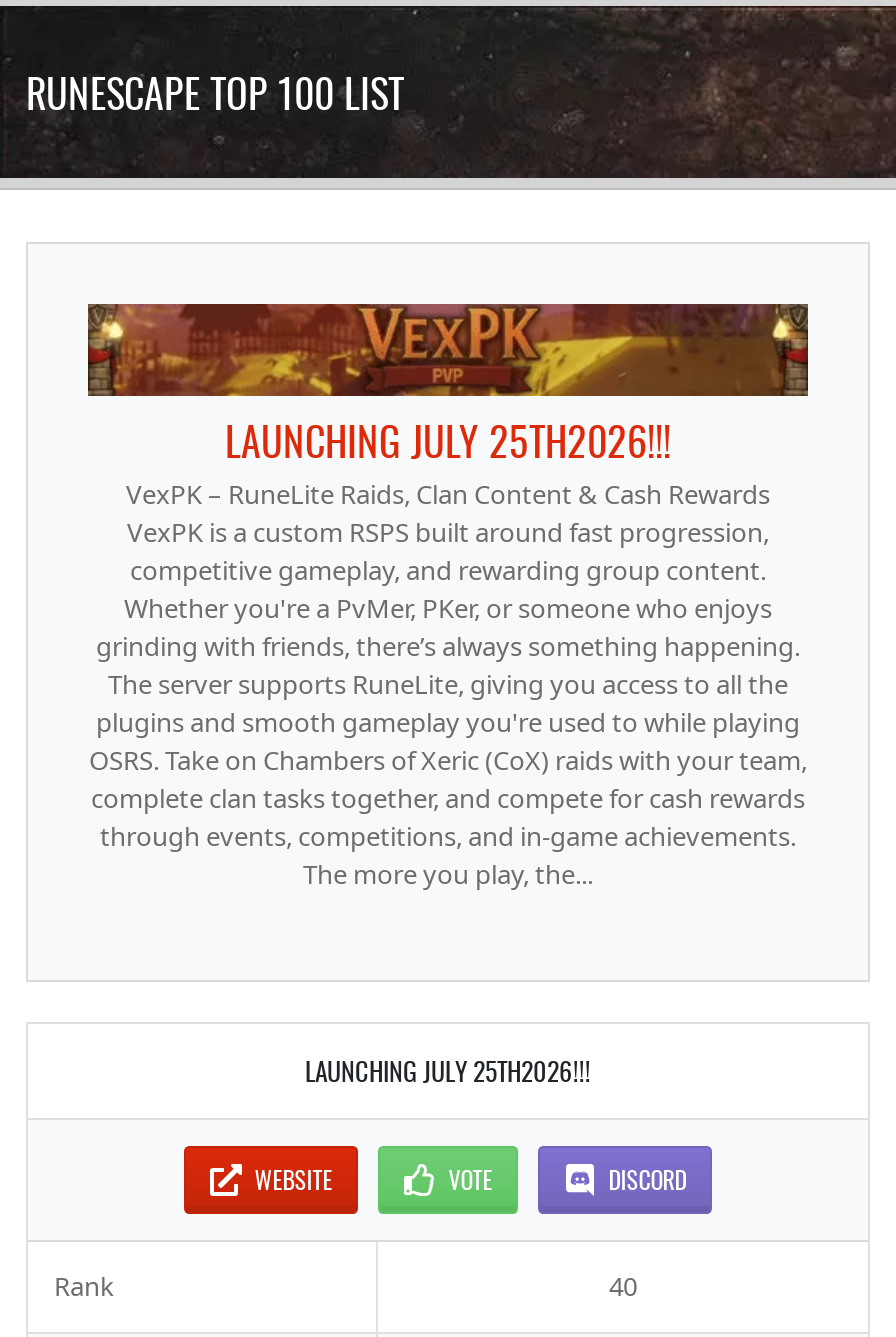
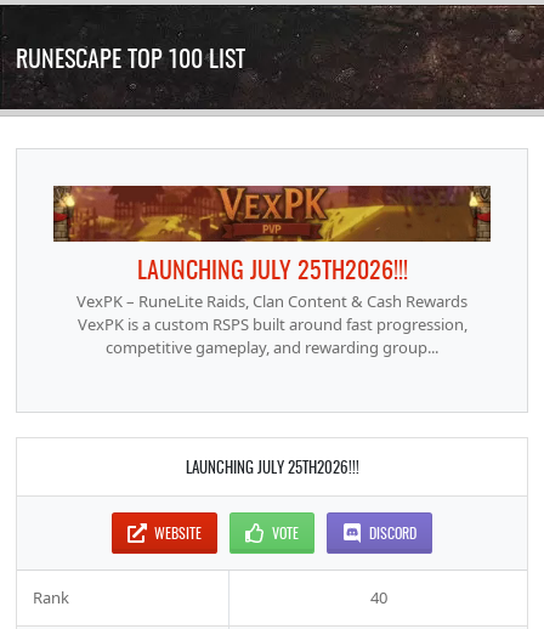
- competitive gameplay, and rewarding group content.
- Whether you're a PvMer, PKer, or someone who enjoys
- grinding with friends, there’s always something happening.
- The server supports RuneLite, giving you access to all the
- plugins and smooth gameplay you're used to while playing
- OSRS. Take on Chambers of Xeric (CoX) raids with your team,
- complete clan tasks together, and compete for cash rewards
- through events, competitions, and in-game achievements.
- The more you play, the...
+ competitive gameplay, and rewarding group...
